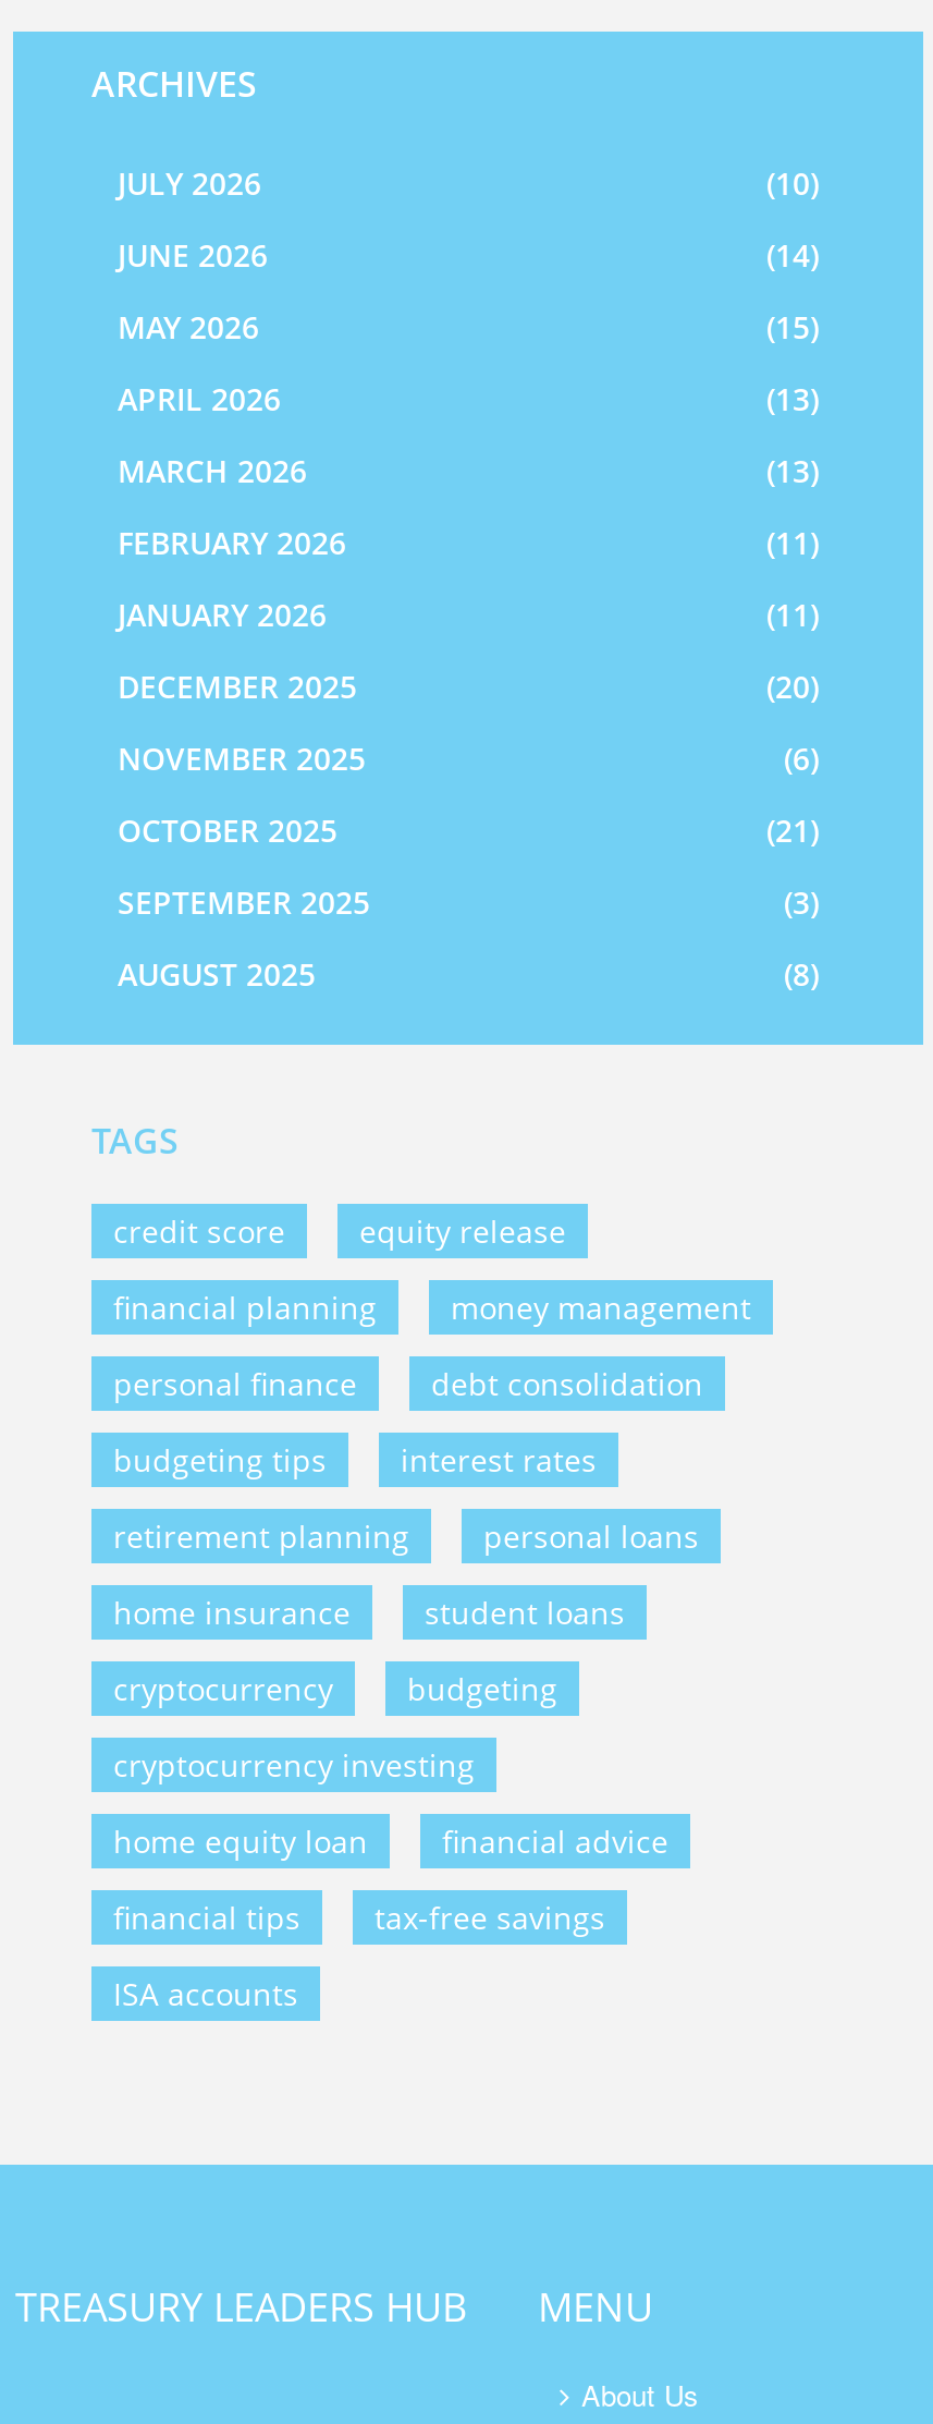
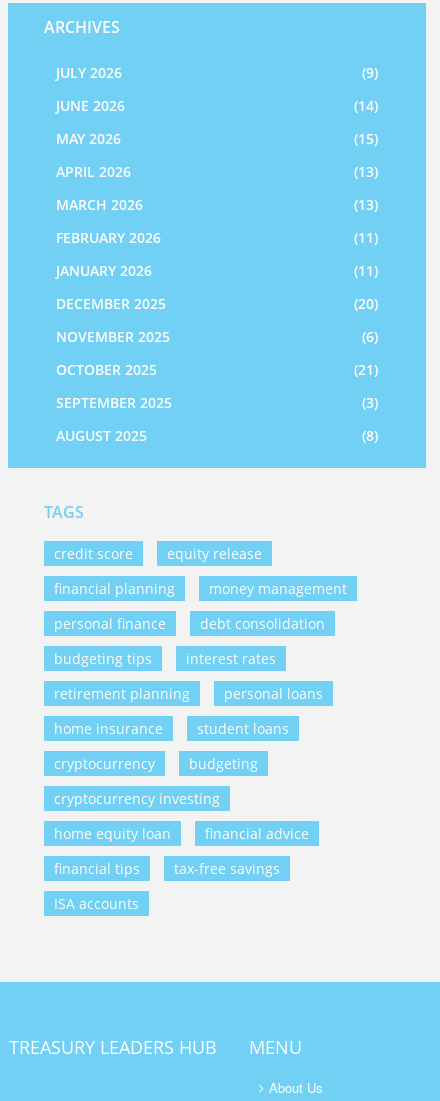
- (10)
+ (9)
